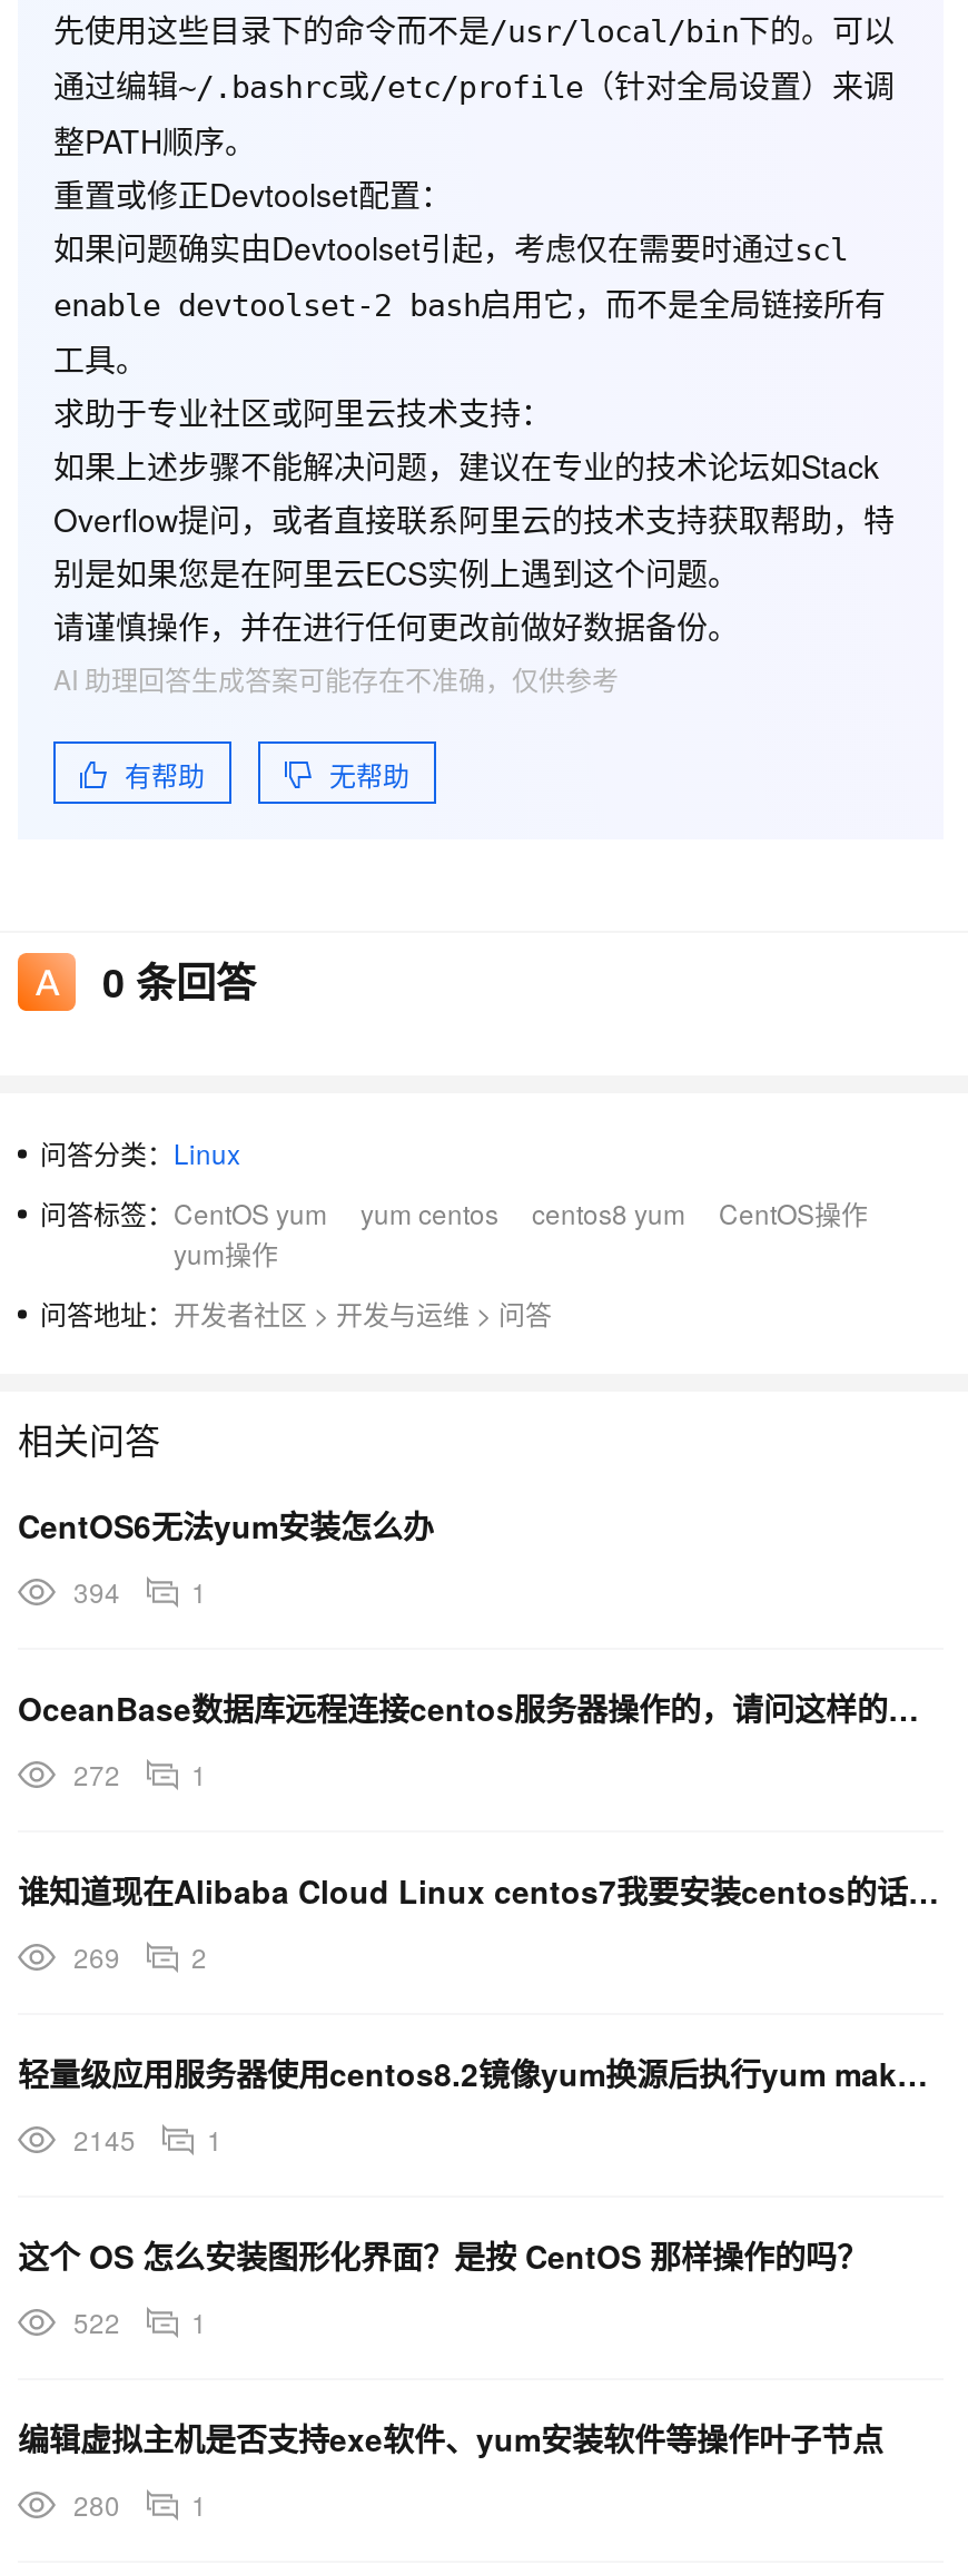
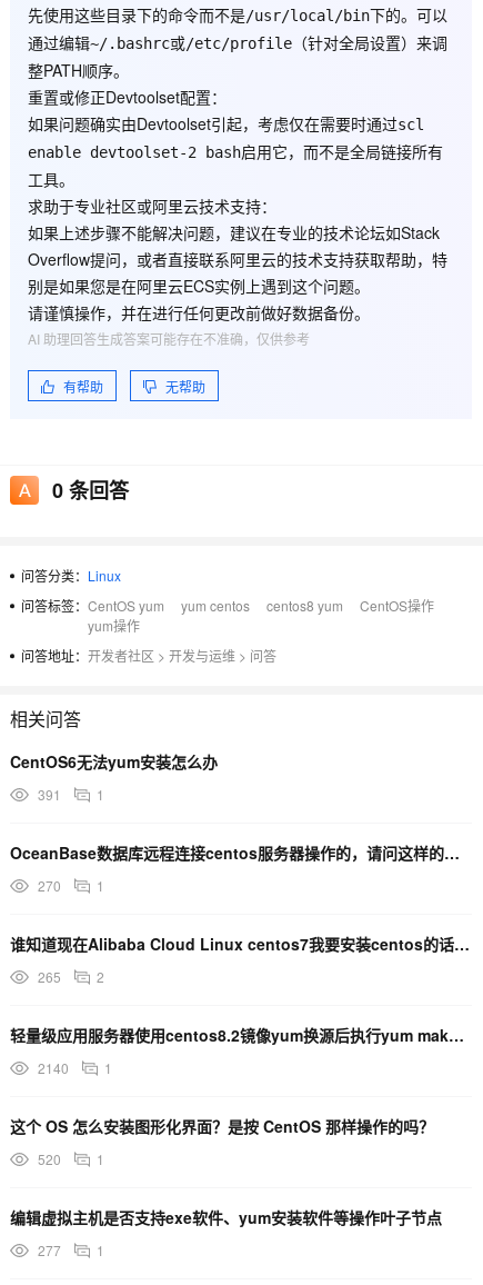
- 394 1
+ 391 1

- 272 1
+ 270 1

- 269 2
+ 265 2

- 2145 1
+ 2140 1

- 522 1
+ 520 1

- 280 1
+ 277 1
